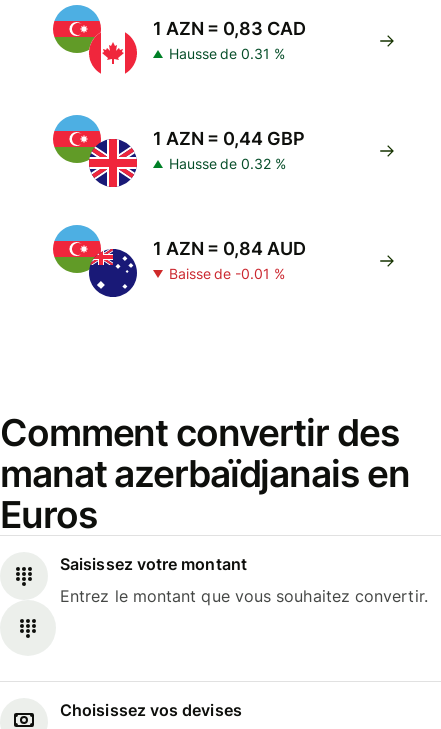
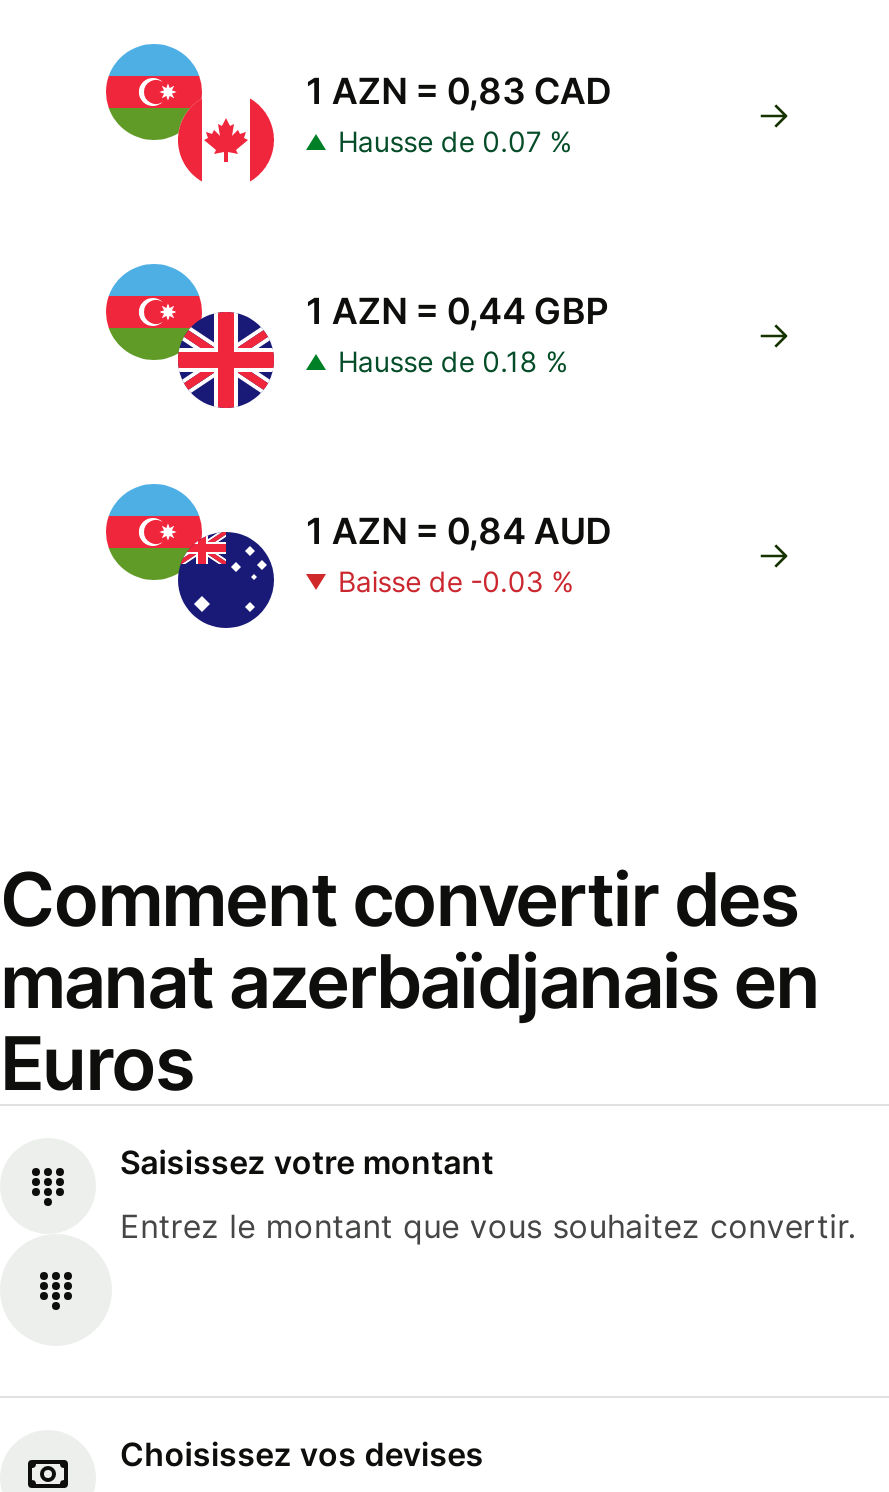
- Hausse de 0.31 %
+ Hausse de 0.07 %

- Hausse de 0.32 %
+ Hausse de 0.18 %

- Baisse de -0.01 %
+ Baisse de -0.03 %
